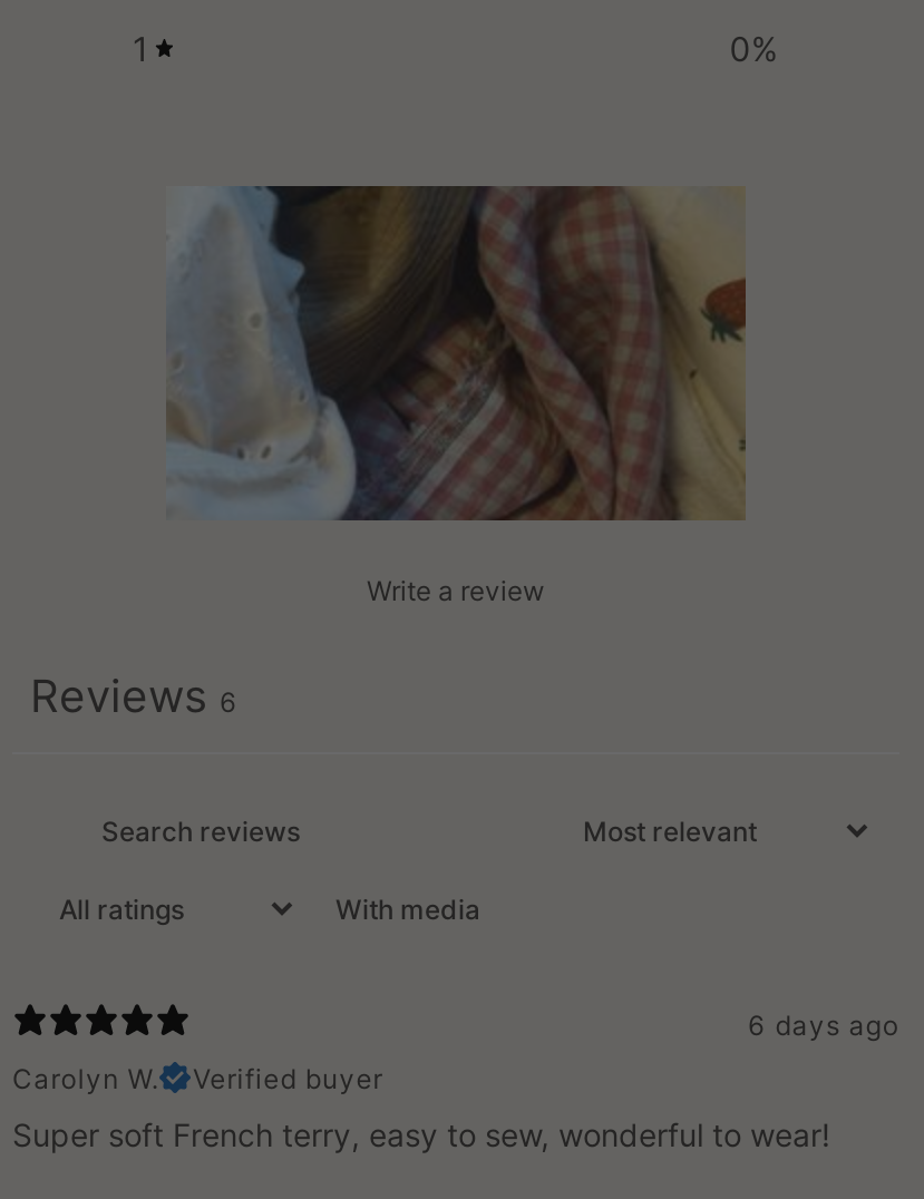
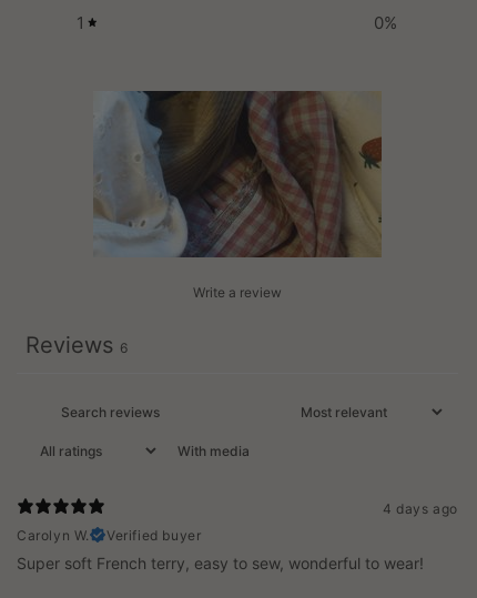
- 6 days ago
+ 4 days ago
